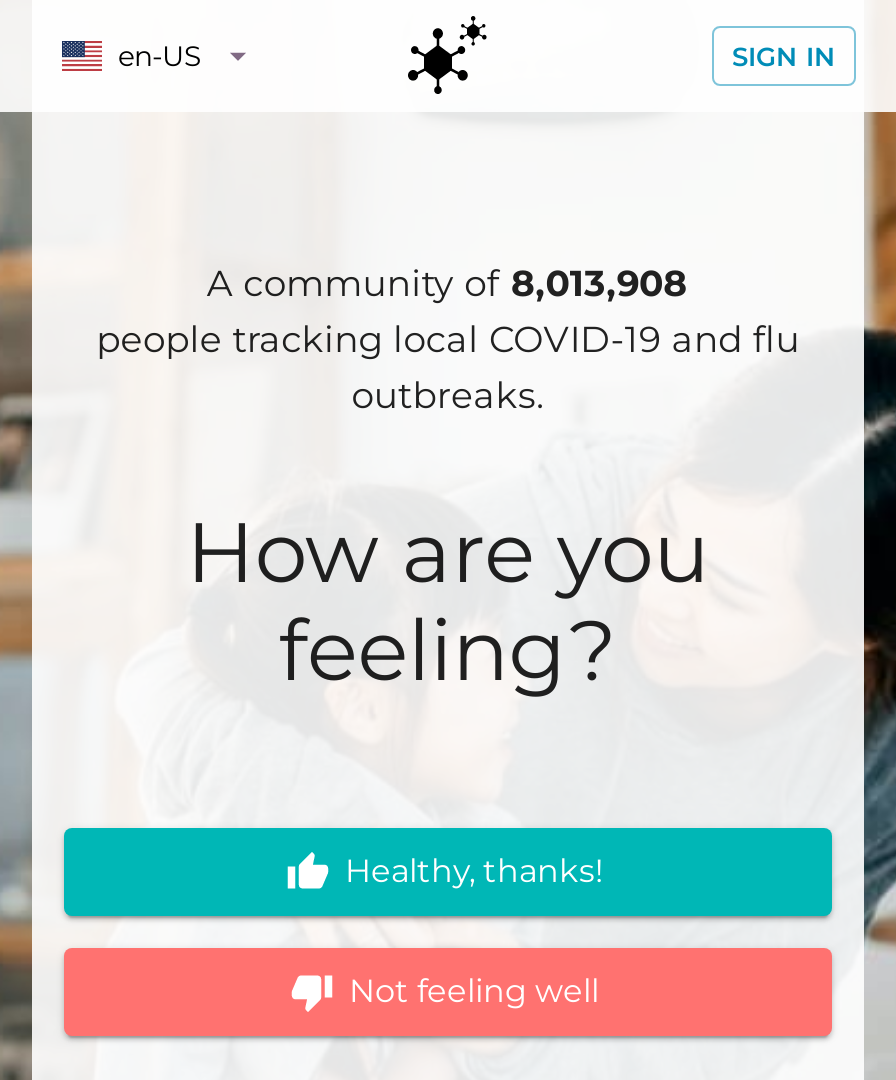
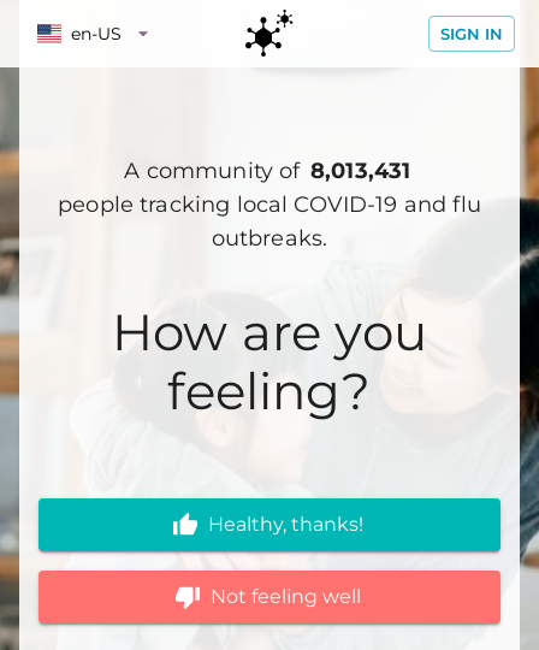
- A community of 8,013,908
+ A community of 8,013,431
